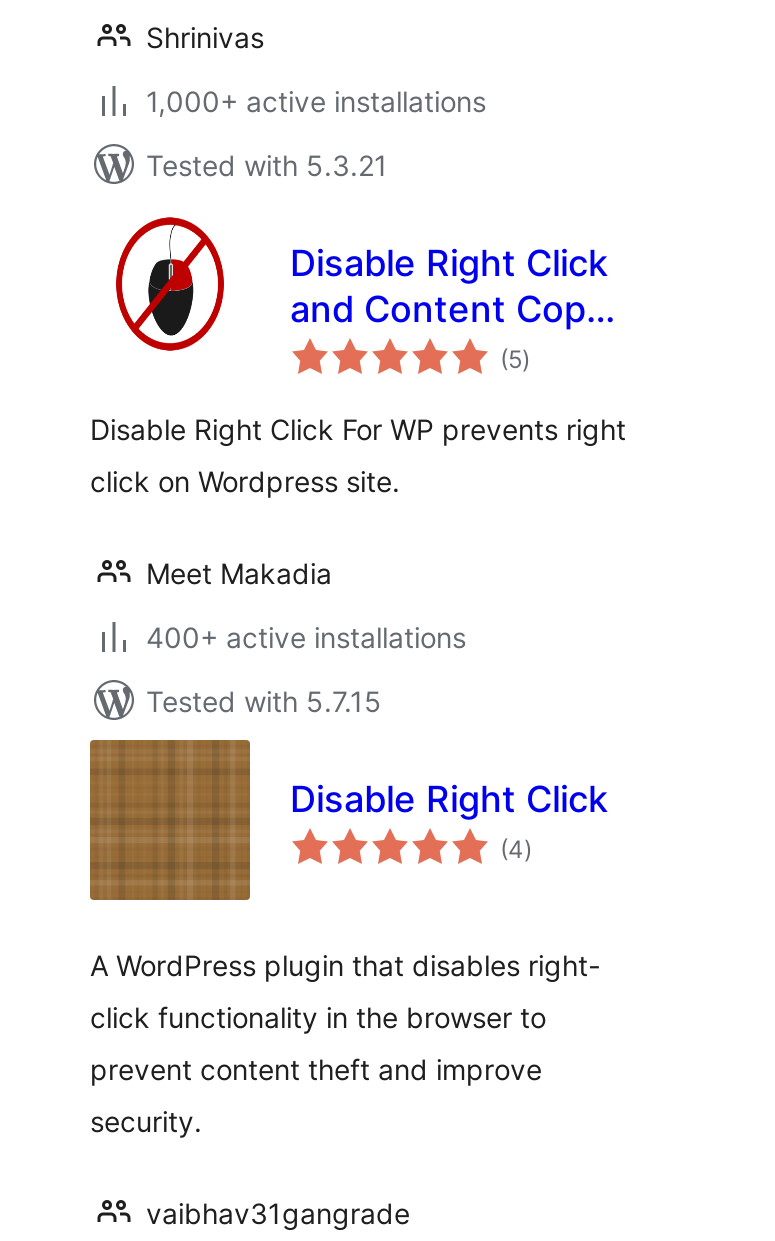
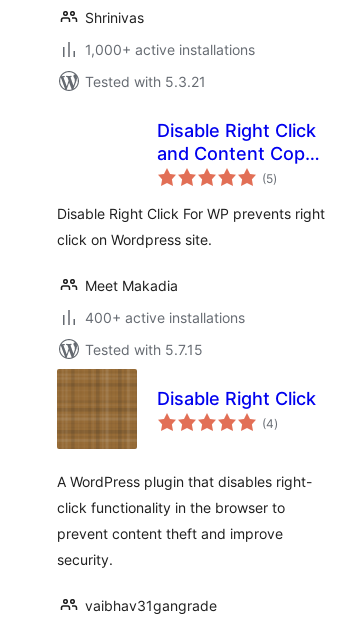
- [image]
